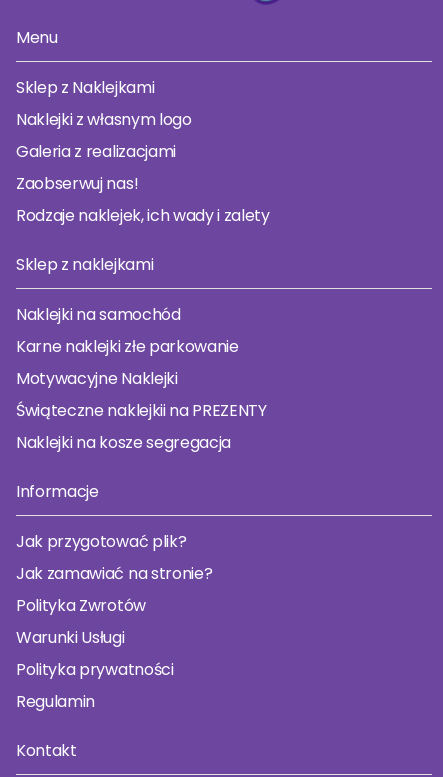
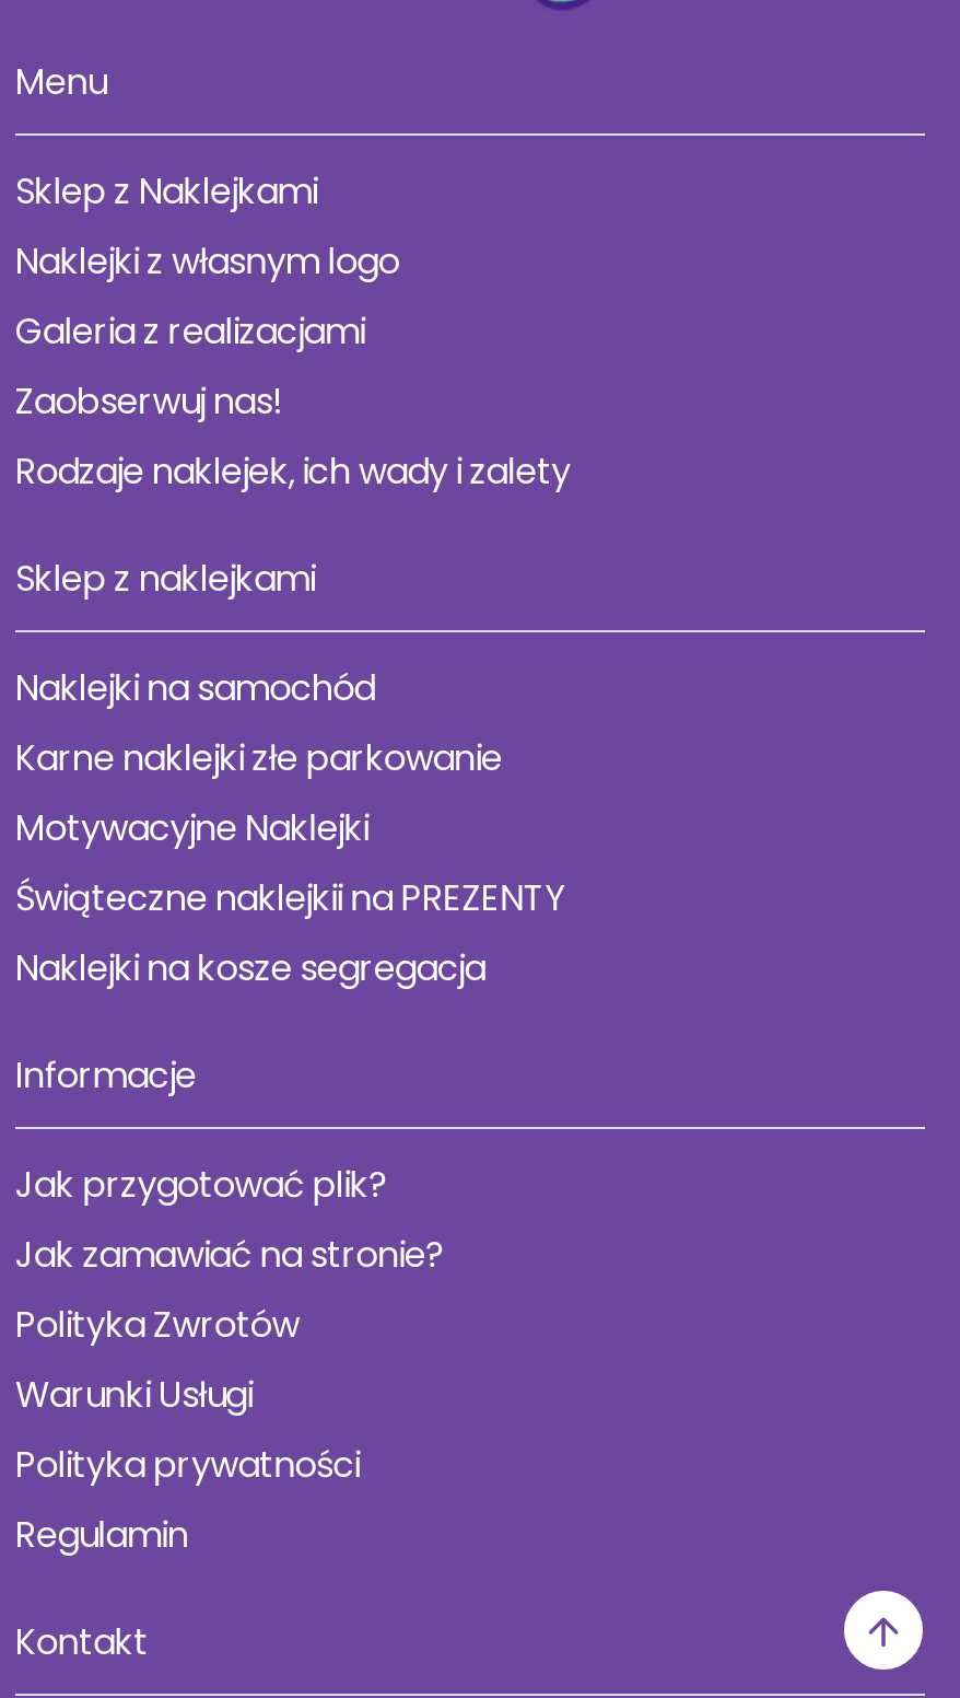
+ [image]
